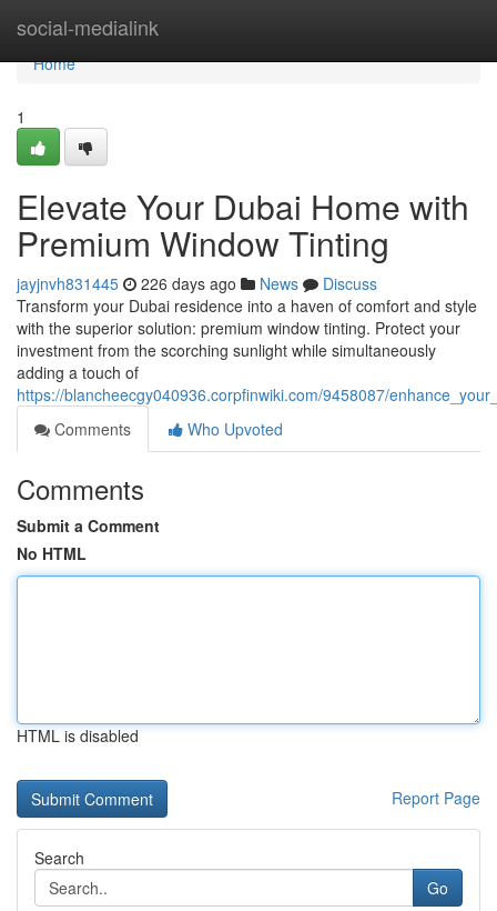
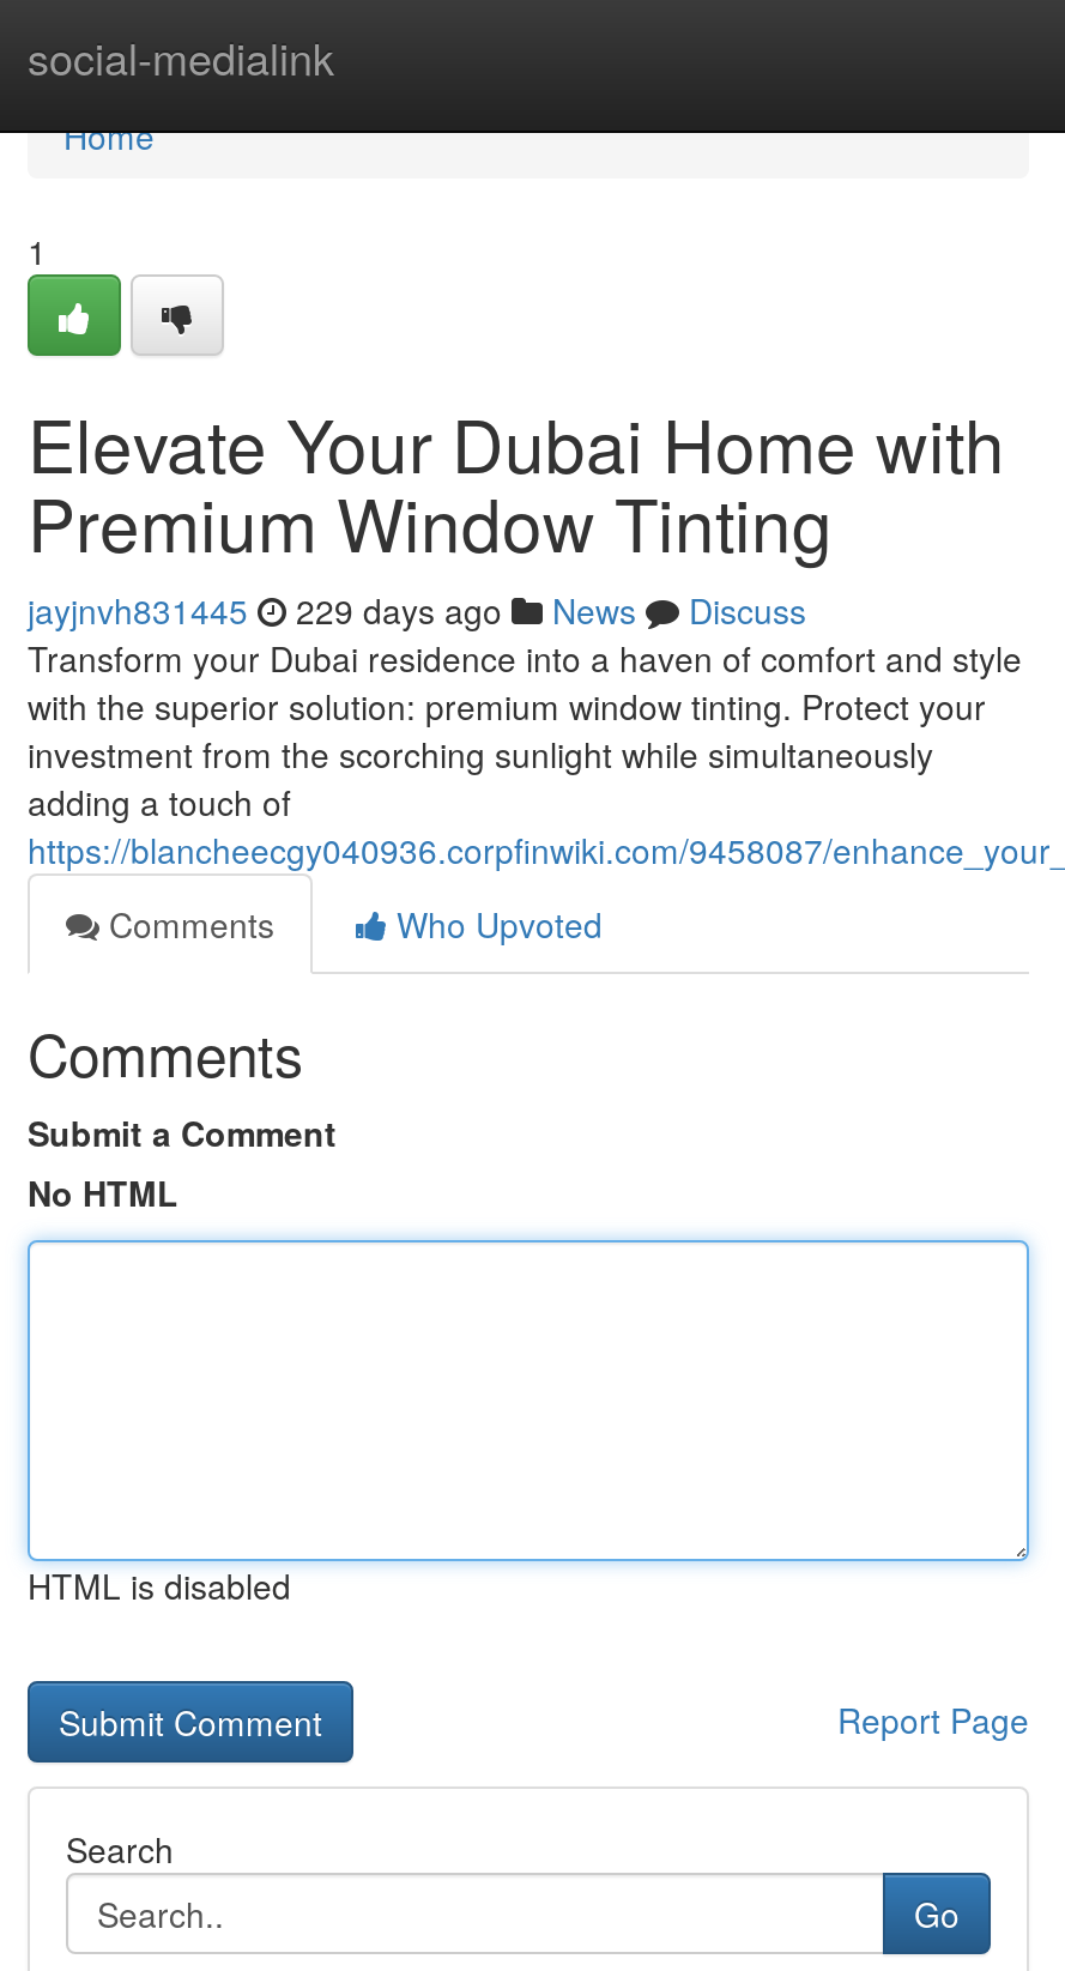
- jayjnvh831445 226 days ago News Discuss
+ jayjnvh831445 229 days ago News Discuss
